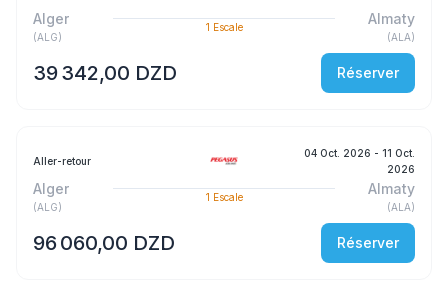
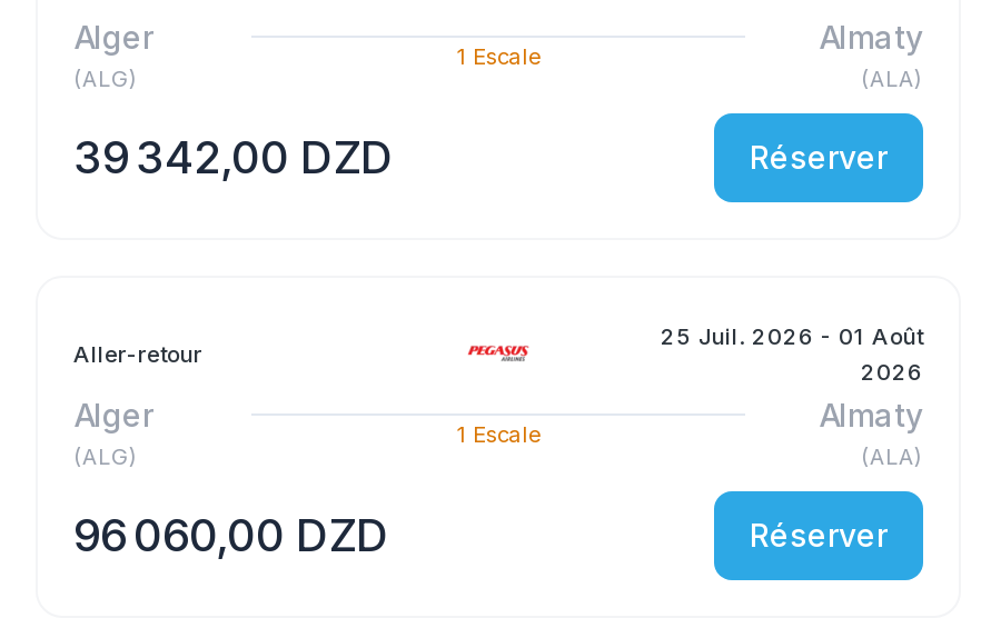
- 04 Oct. 2026 - 11 Oct.
+ 25 Juil. 2026 - 01 Août
